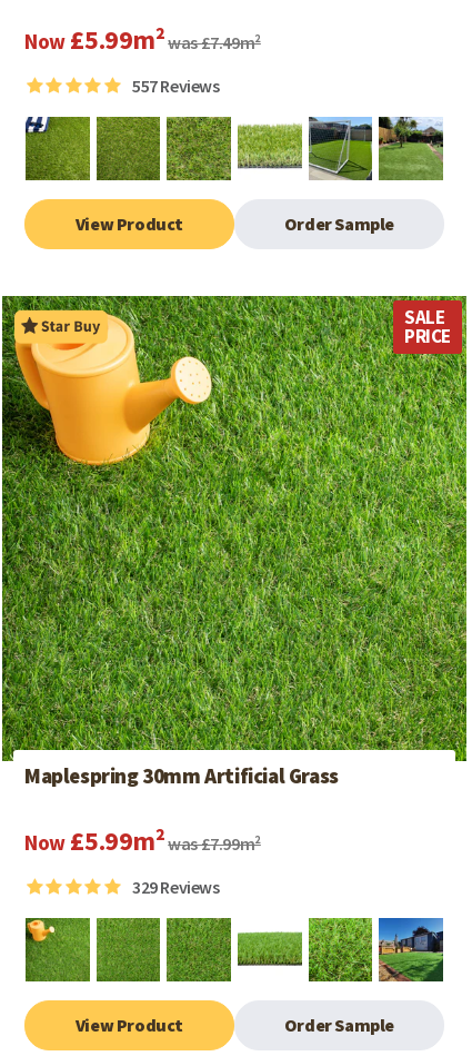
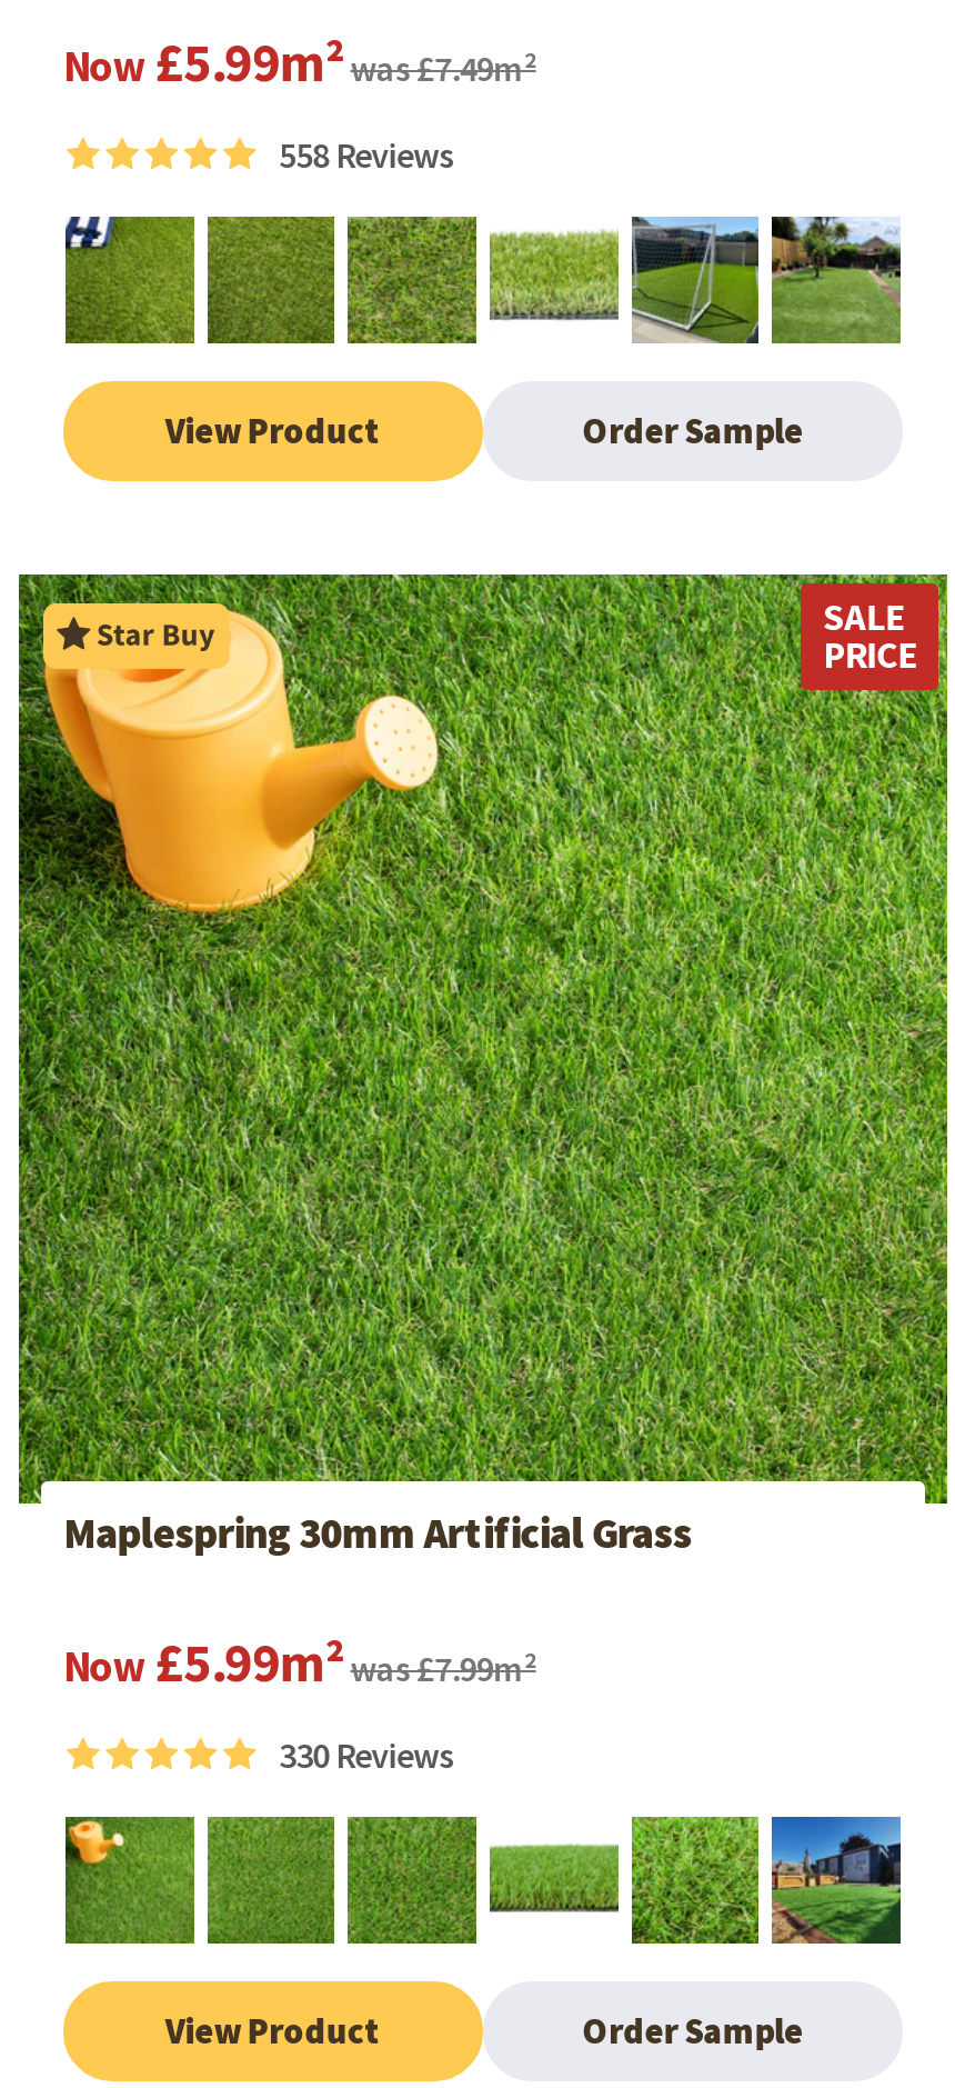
- 557 Reviews
+ 558 Reviews

- 329 Reviews
+ 330 Reviews
